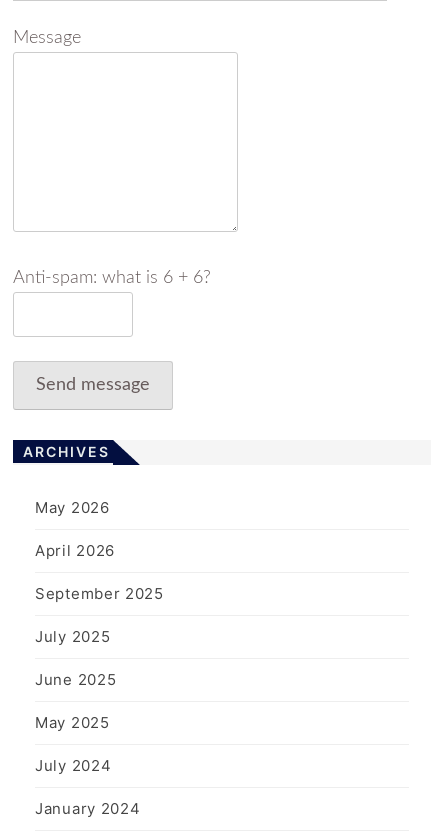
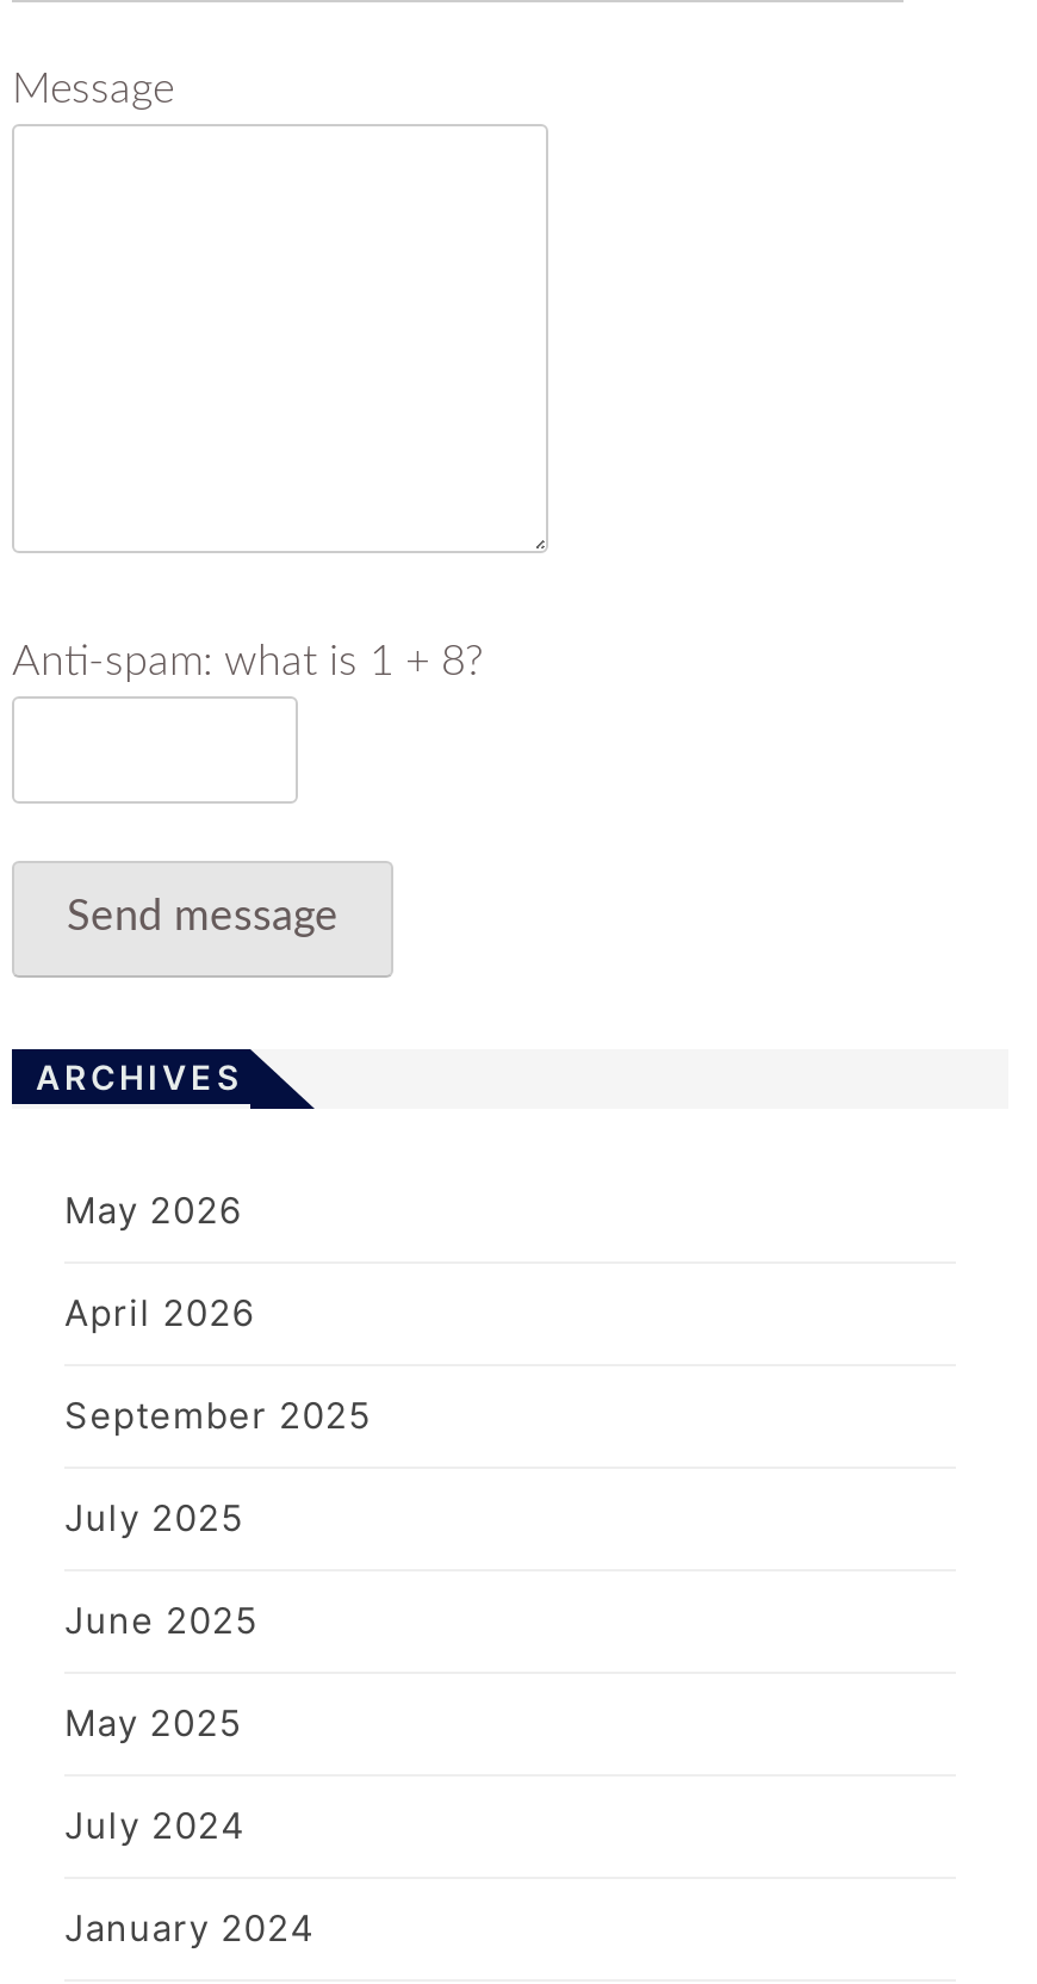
- Anti-spam: what is 6 + 6?
+ Anti-spam: what is 1 + 8?
